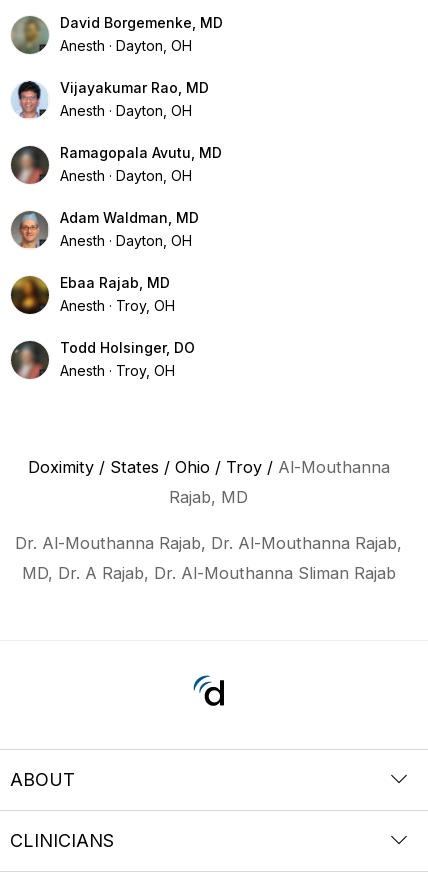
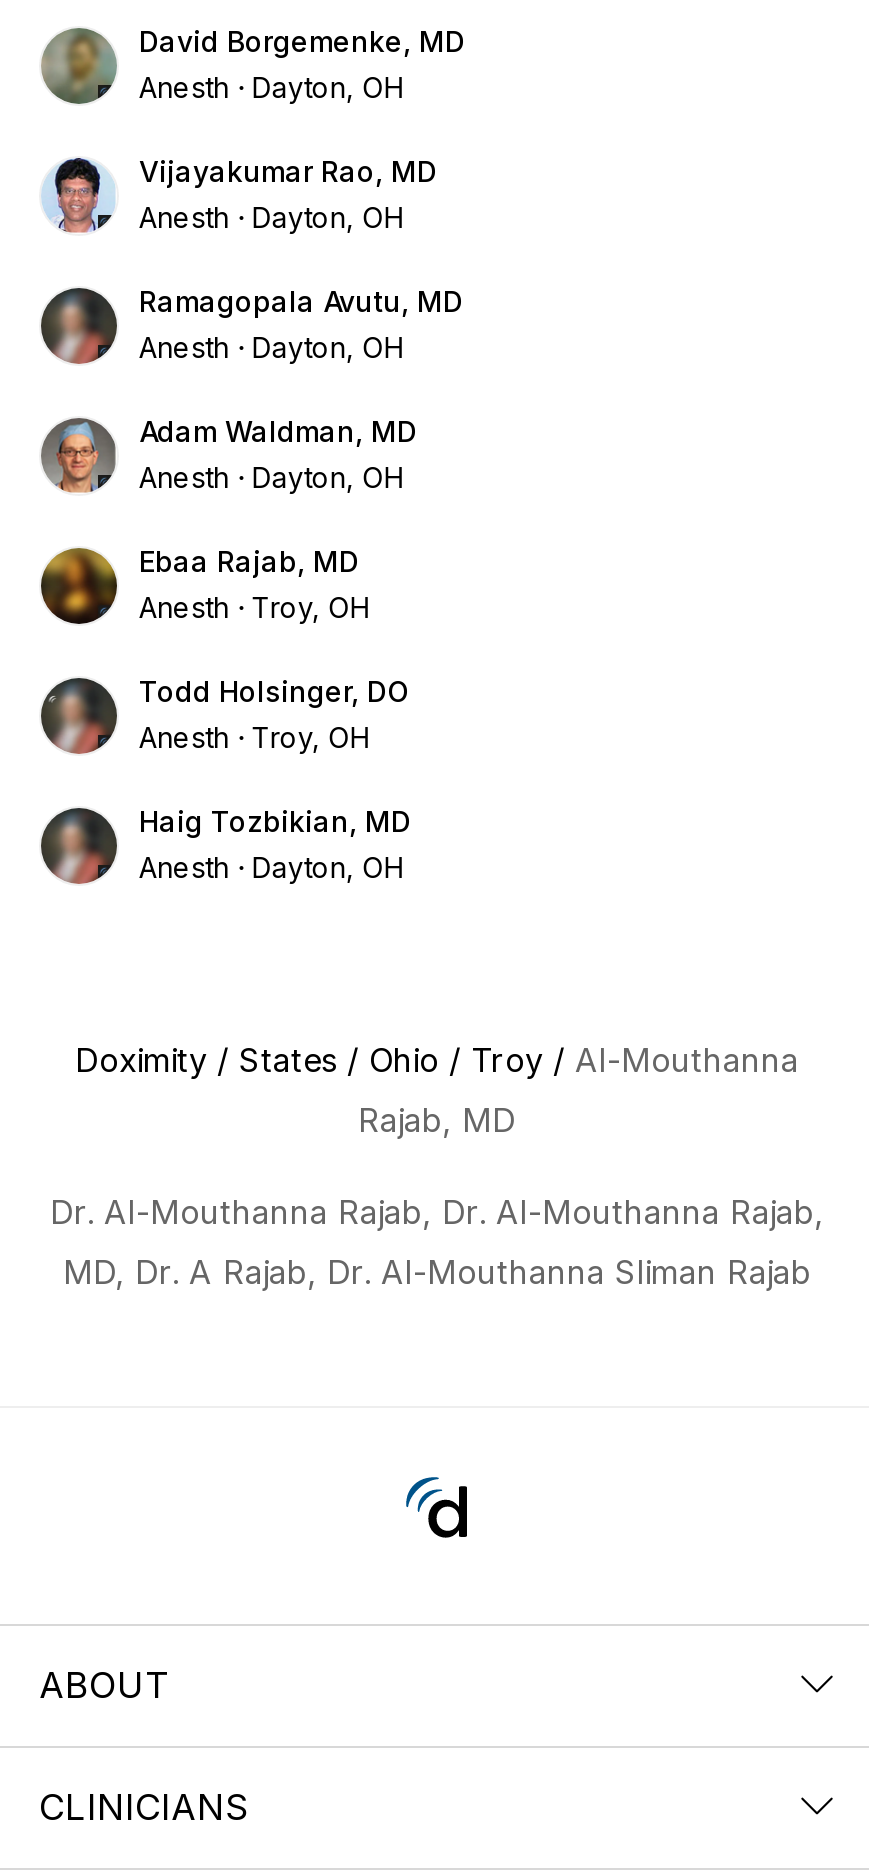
+ Haig Tozbikian, MD
+ Anesth
+ Dayton, OH
